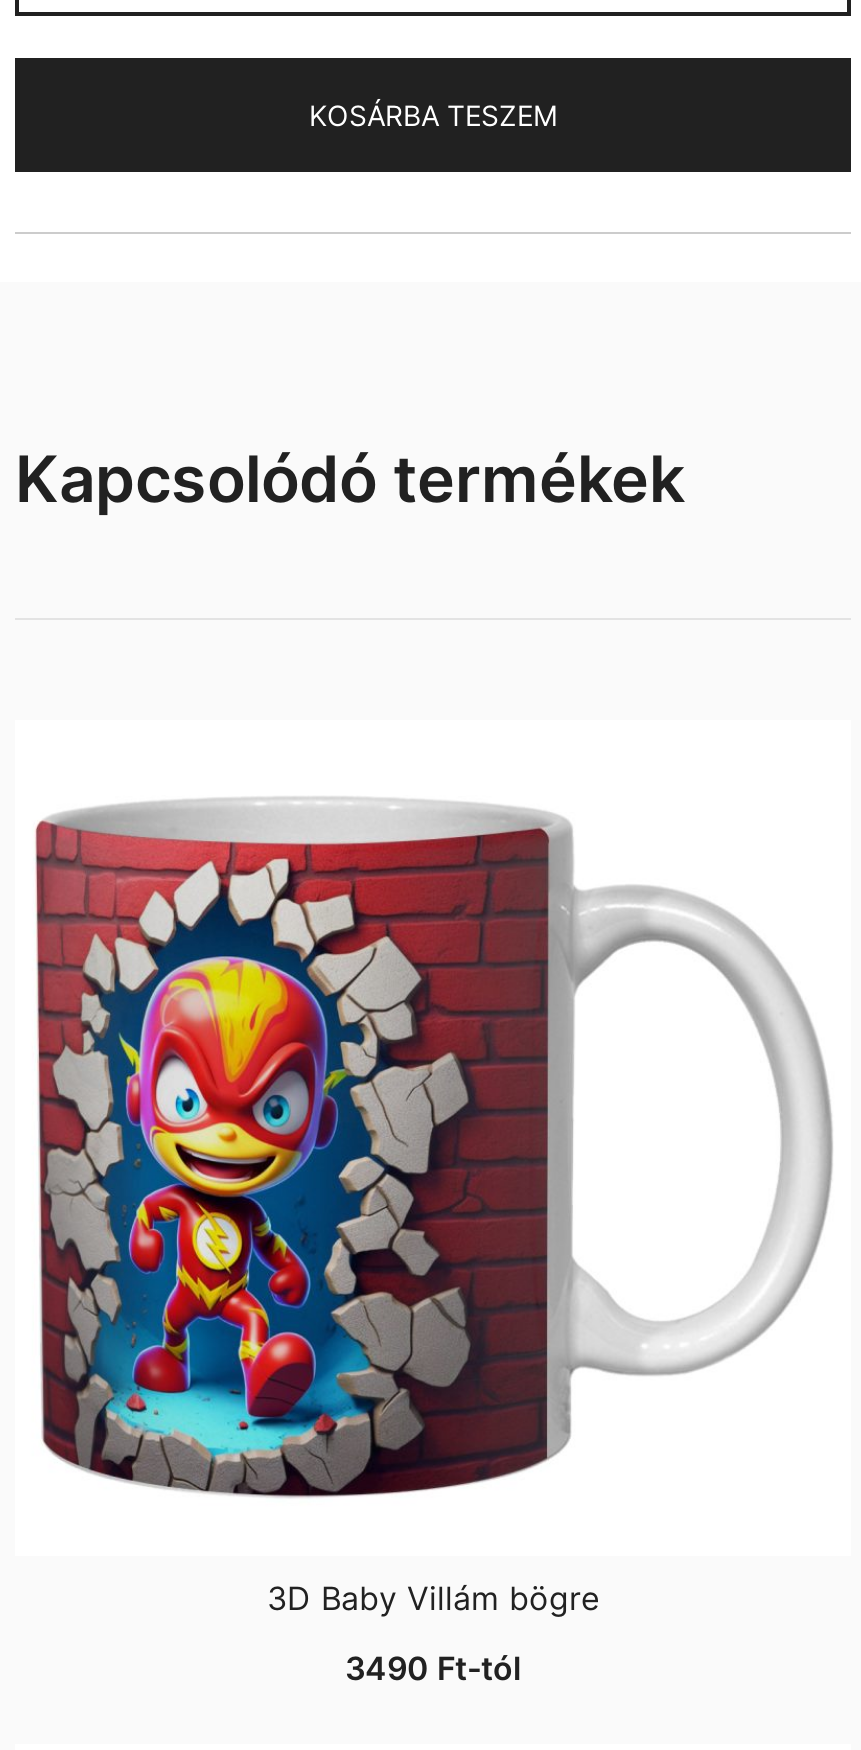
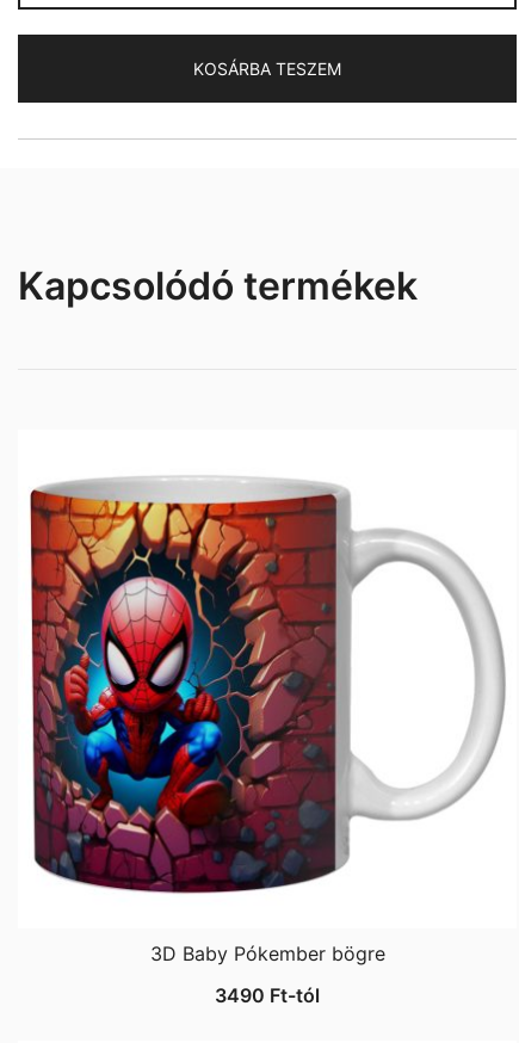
- [image]
+ [image]

- 3D Baby Villám bögre
+ 3D Baby Pókember bögre
